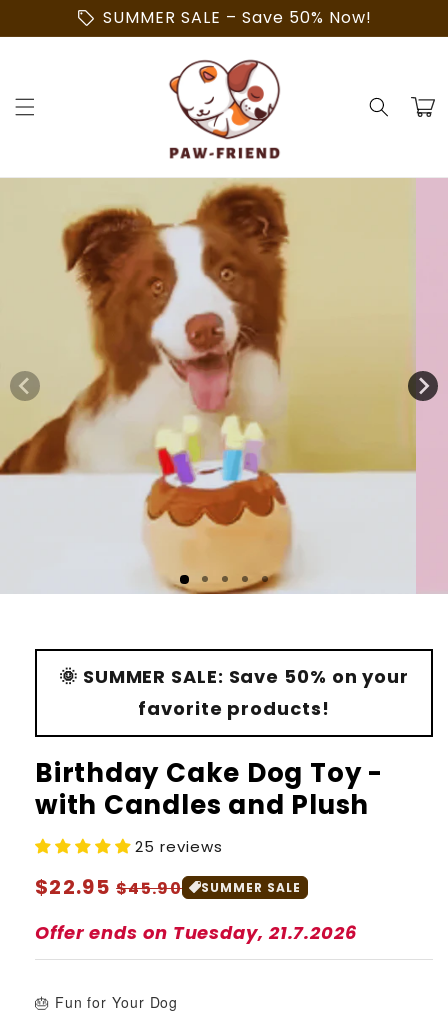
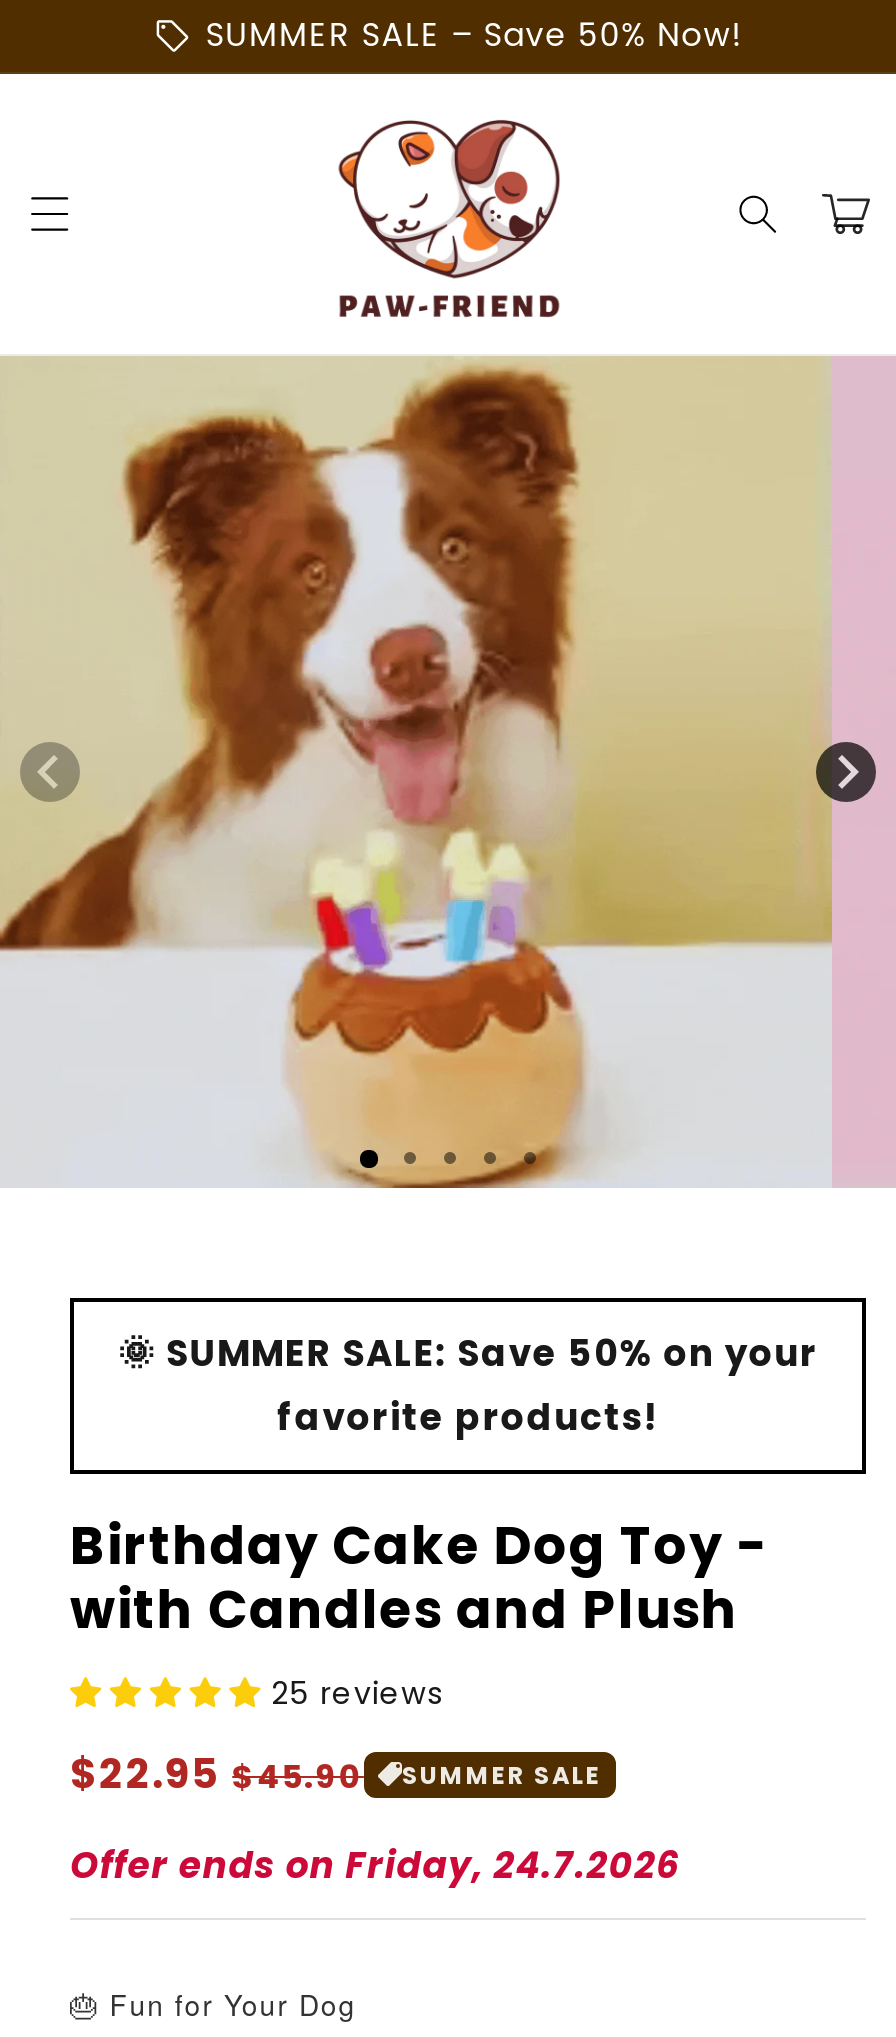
- Offer ends on Tuesday, 21.7.2026
+ Offer ends on Friday, 24.7.2026
